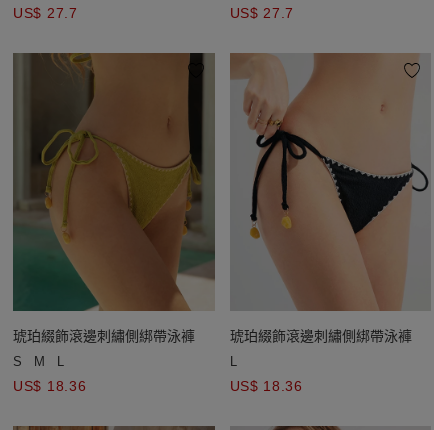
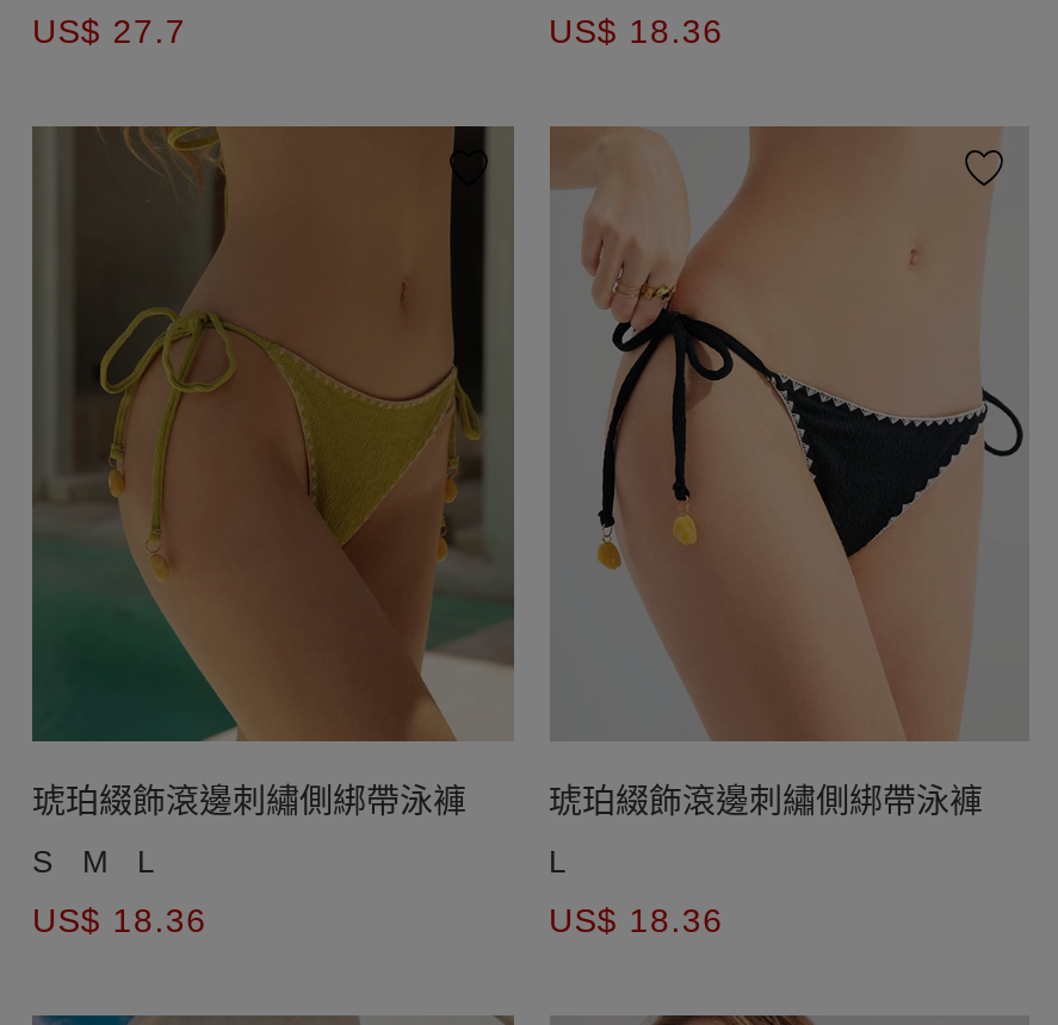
- US$ 27.7
+ US$ 18.36
